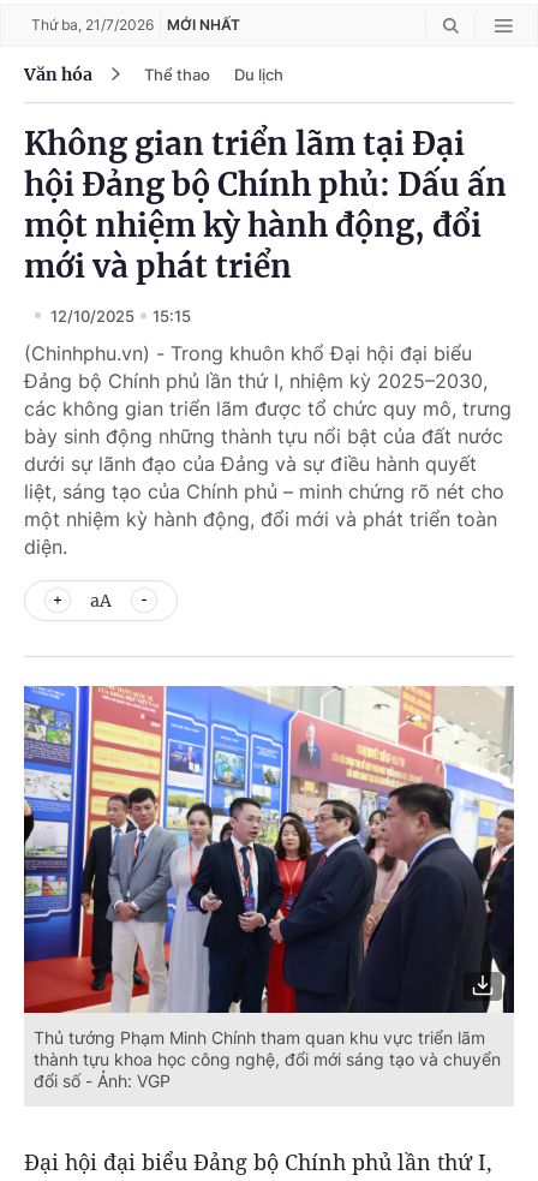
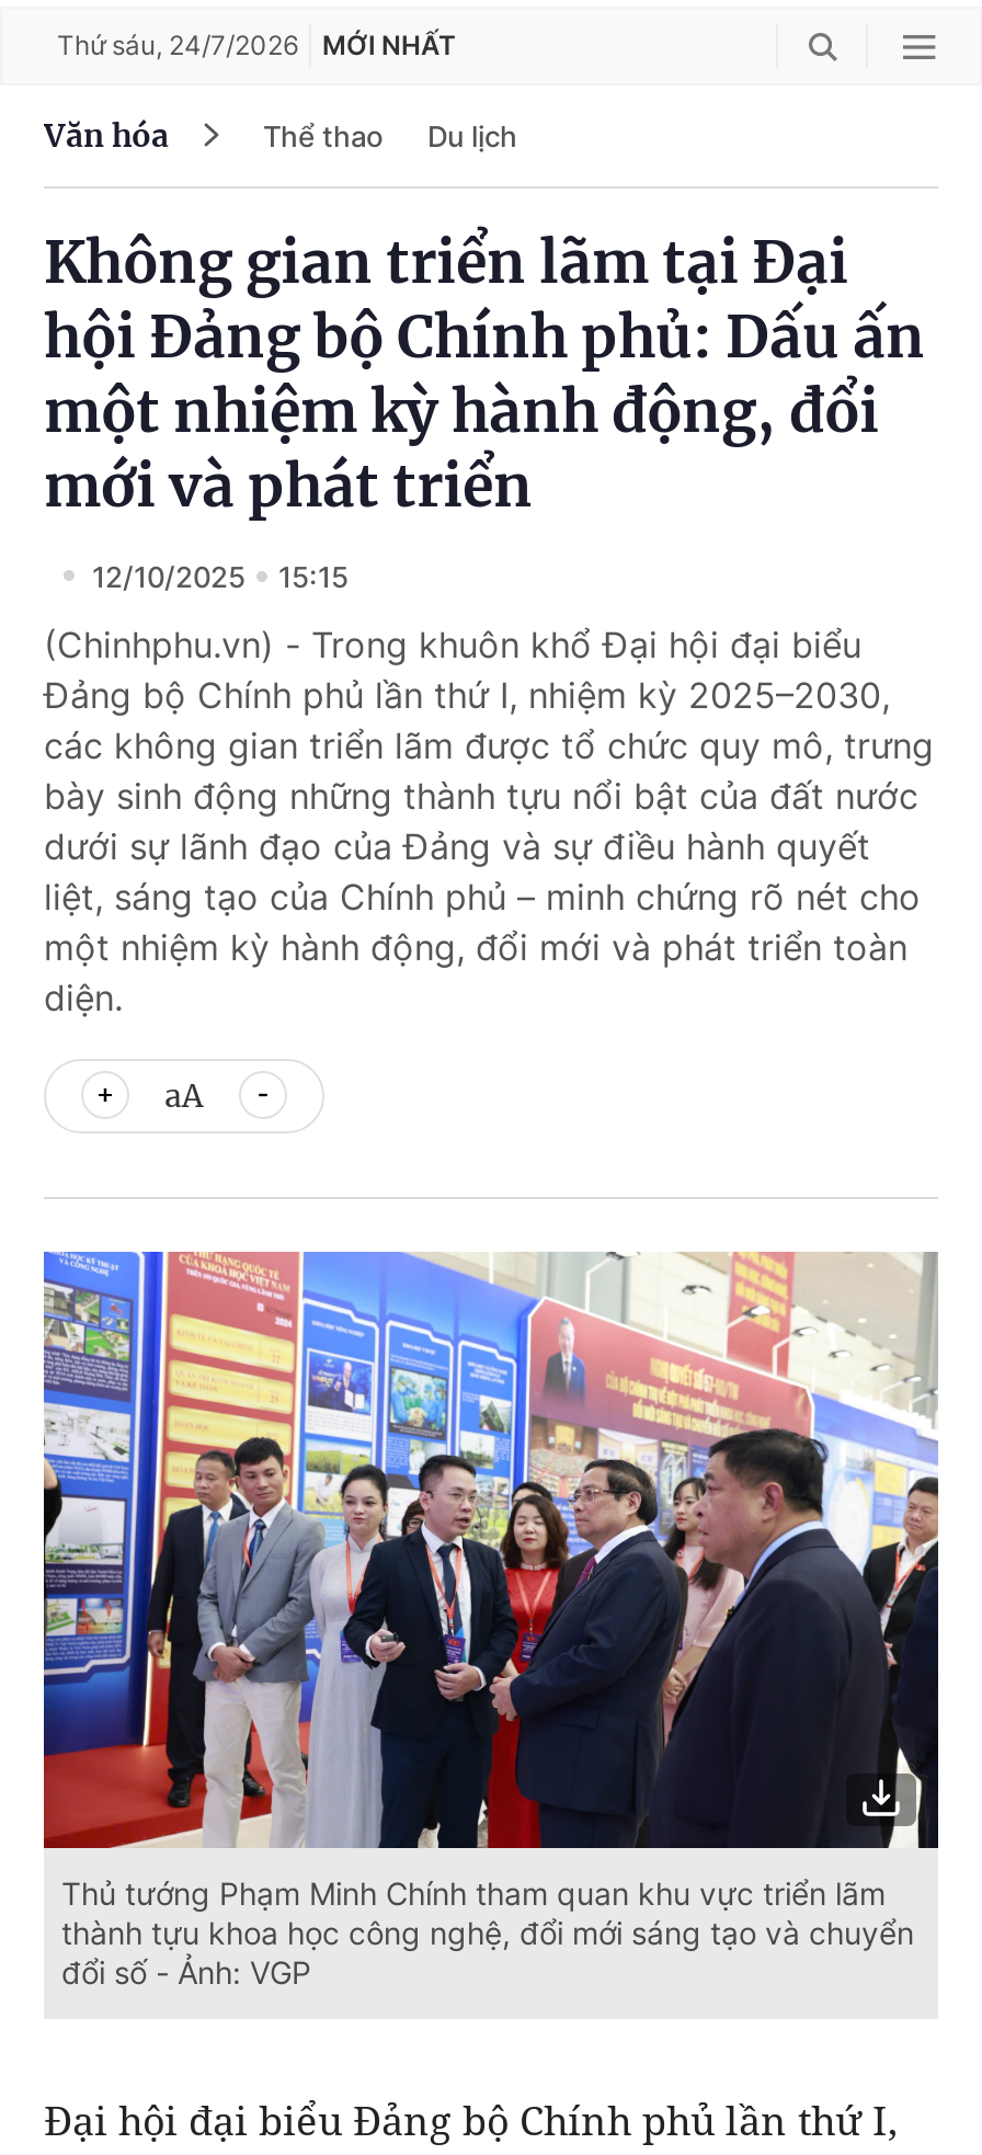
- Thứ ba, 21/7/2026 MỚI NHẤT
+ Thứ sáu, 24/7/2026 MỚI NHẤT
